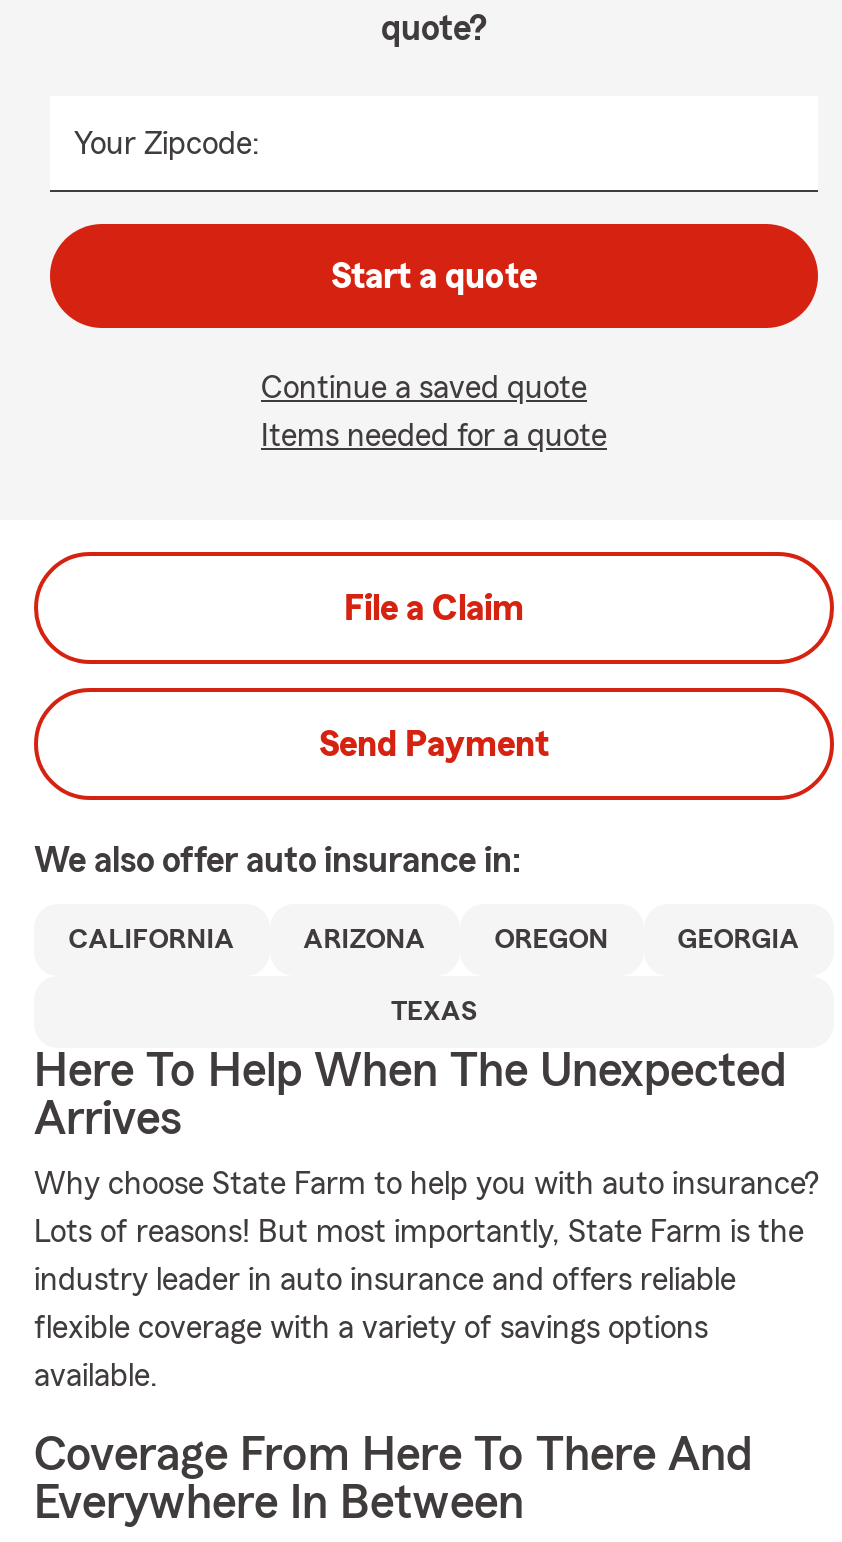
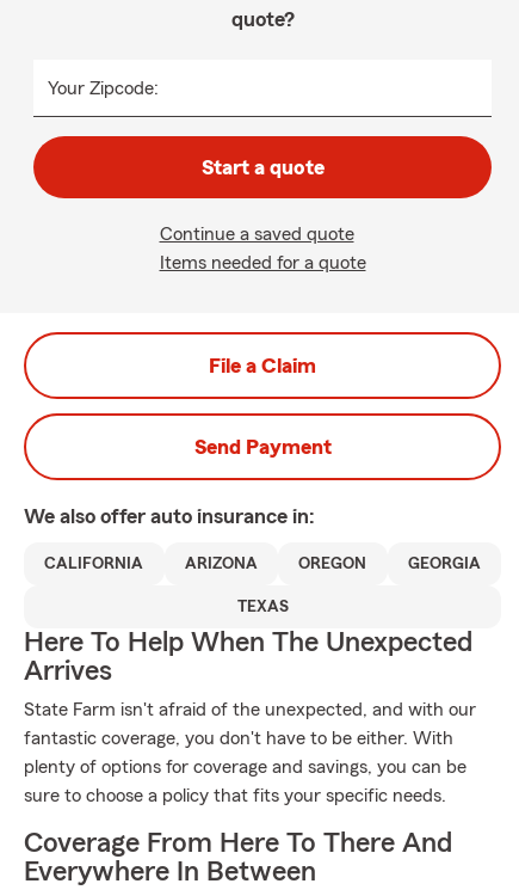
- Why choose State Farm to help you with auto insurance?
- Lots of reasons! But most importantly, State Farm is the
- industry leader in auto insurance and offers reliable
- flexible coverage with a variety of savings options
- available.
+ State Farm isn't afraid of the unexpected, and with our
+ fantastic coverage, you don't have to be either. With
+ plenty of options for coverage and savings, you can be
+ sure to choose a policy that fits your specific needs.
